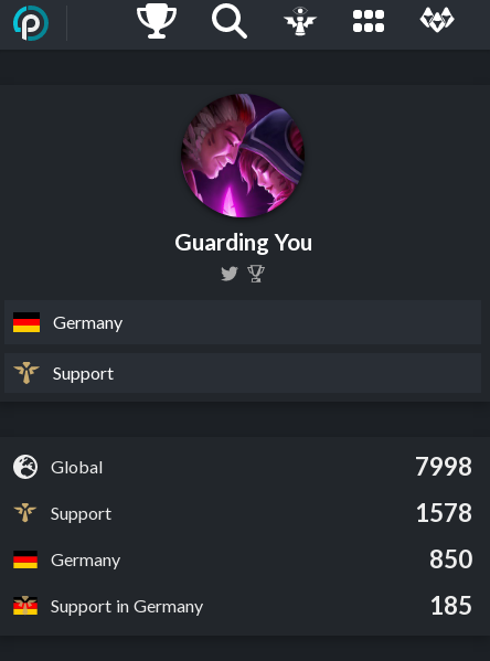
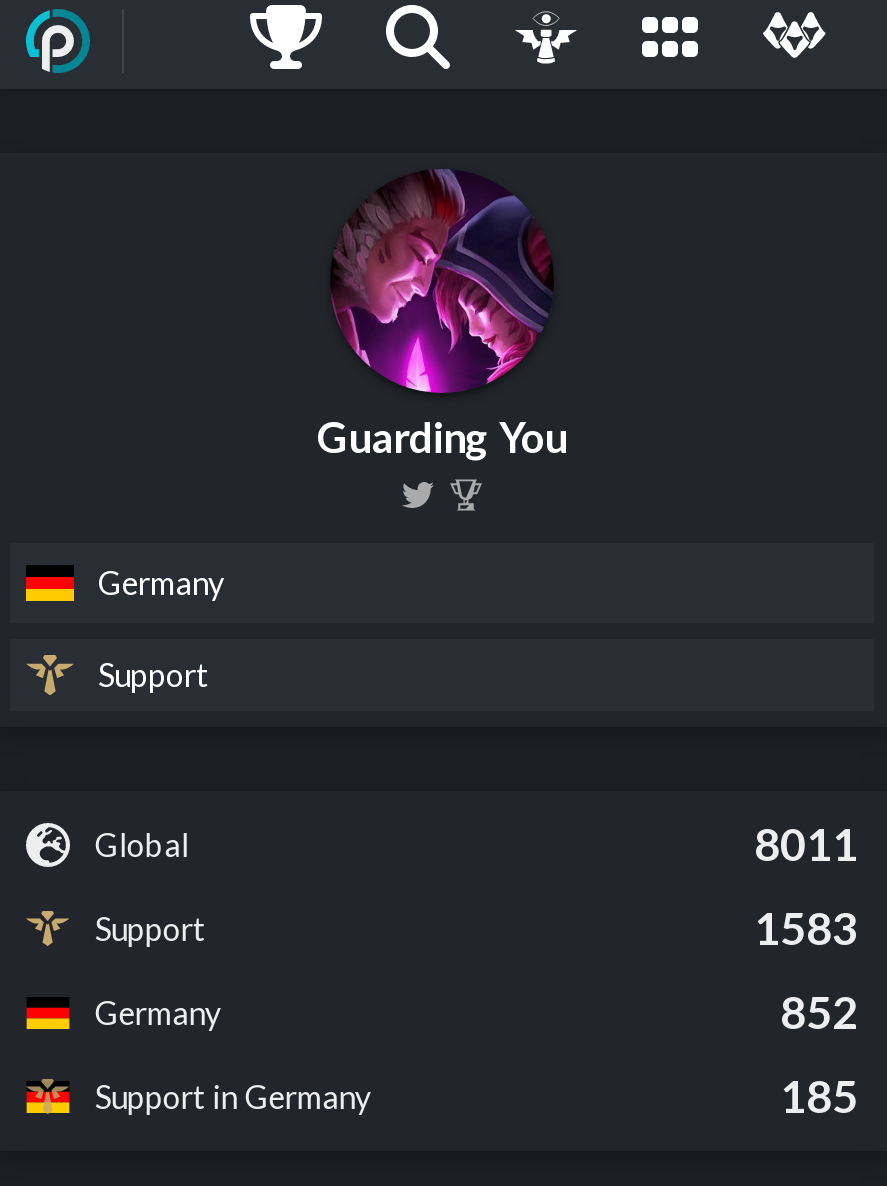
- 7998
+ 8011

- 1578
+ 1583

- 850
+ 852
